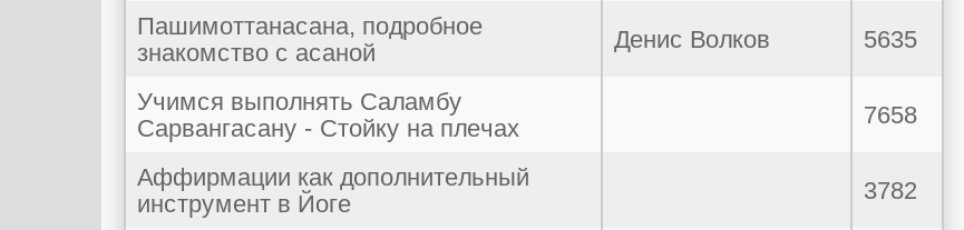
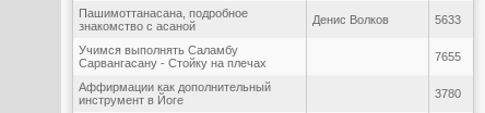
- 5635
+ 5633

- 7658
+ 7655

- 3782
+ 3780
